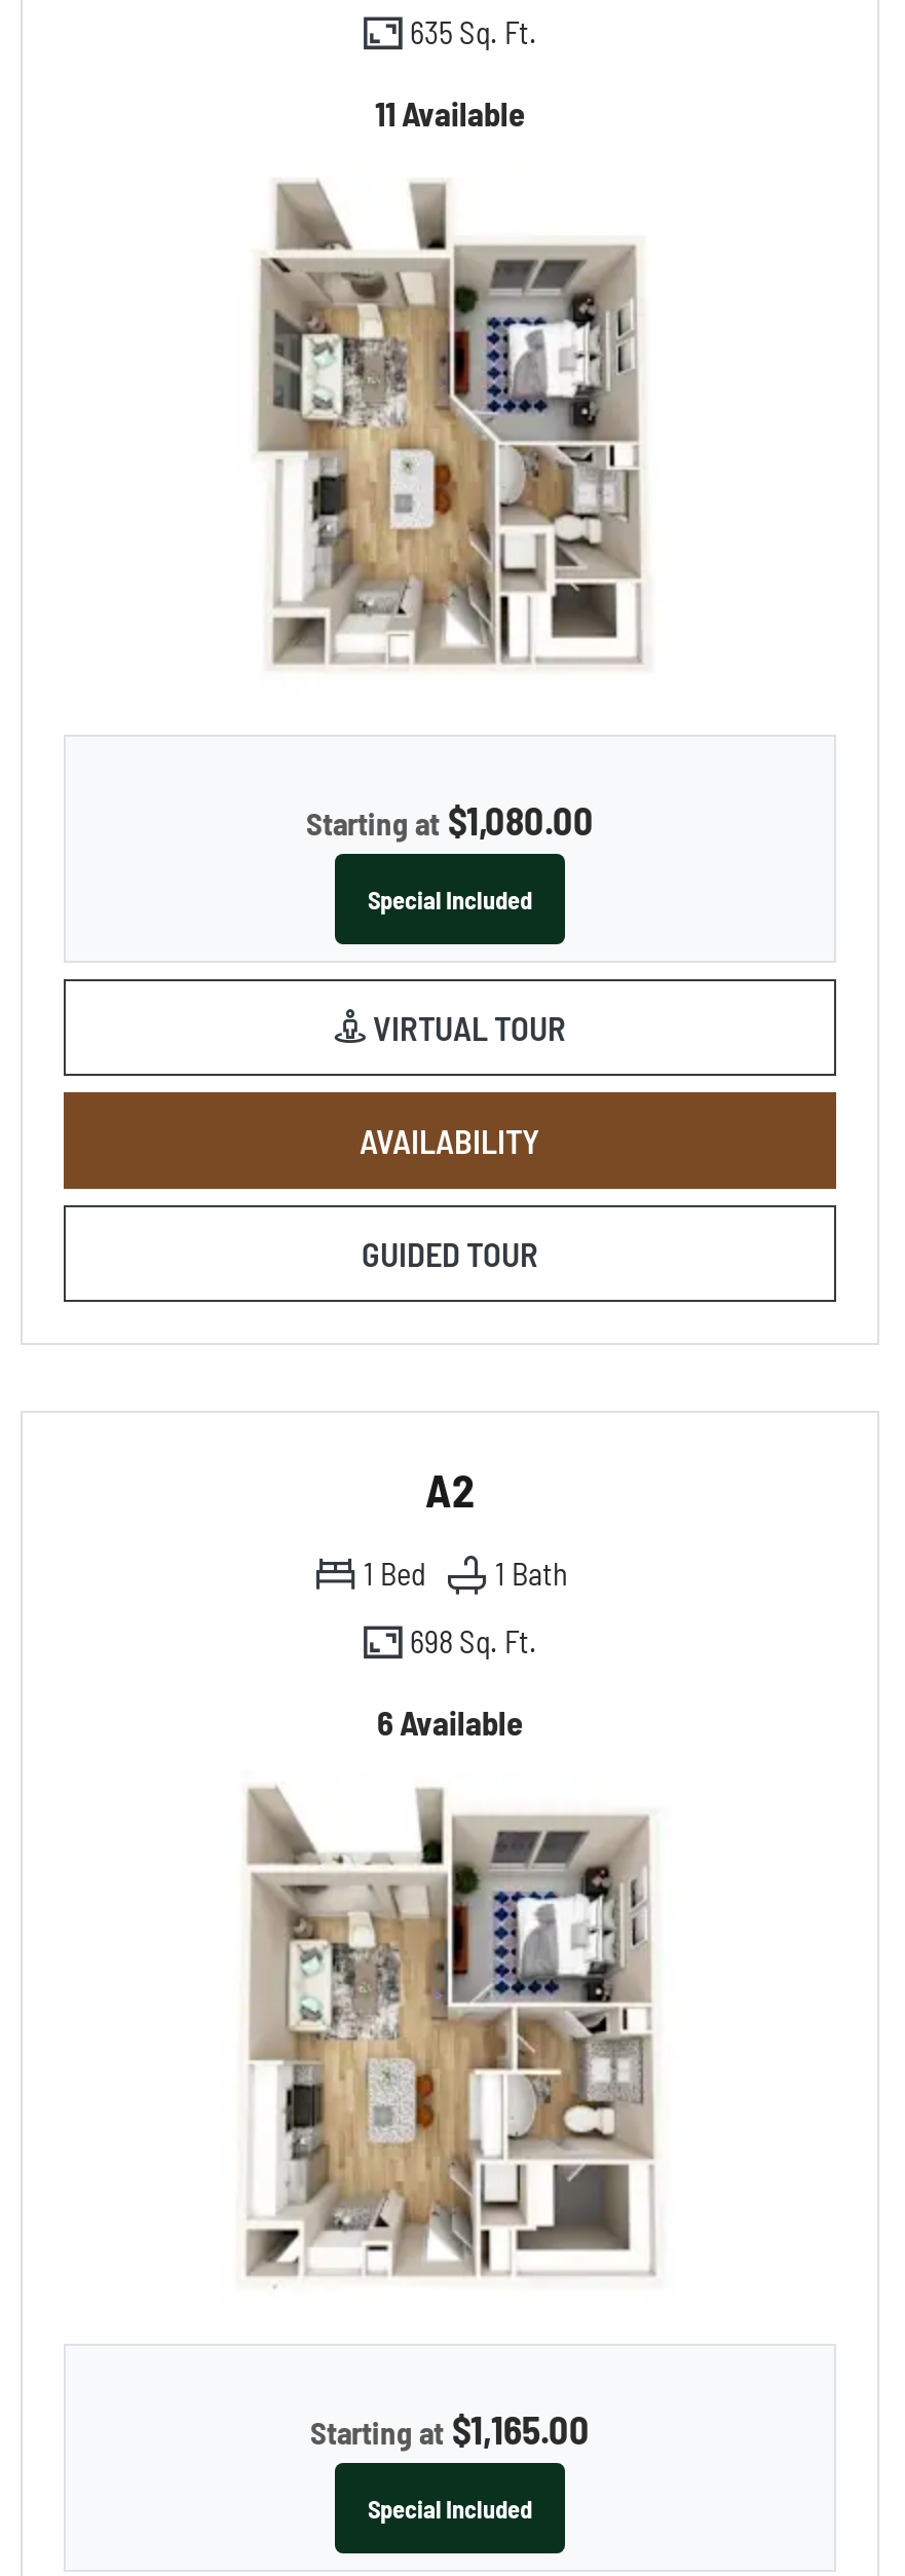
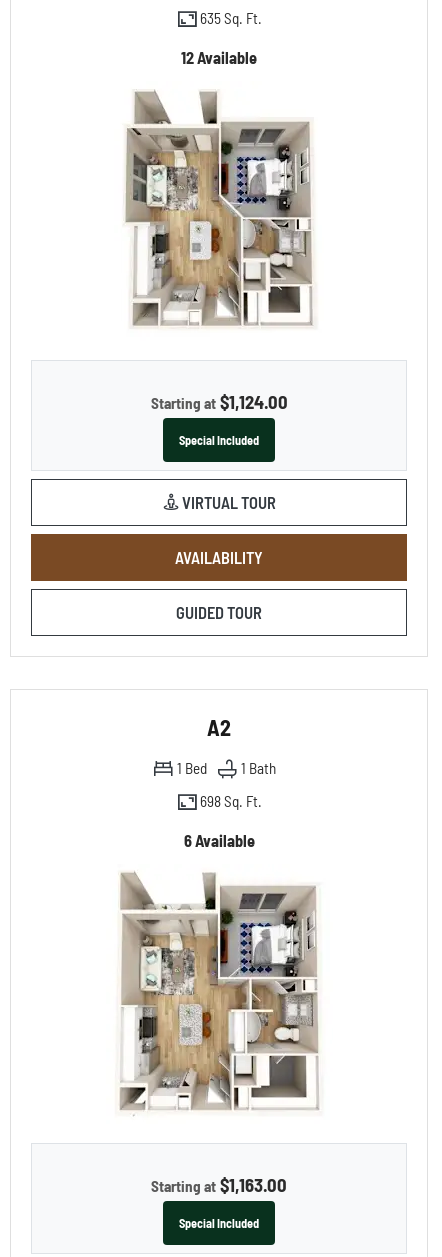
- 11 Available
+ 12 Available

- Starting at $1,080.00
+ Starting at $1,124.00

- Starting at $1,165.00
+ Starting at $1,163.00
